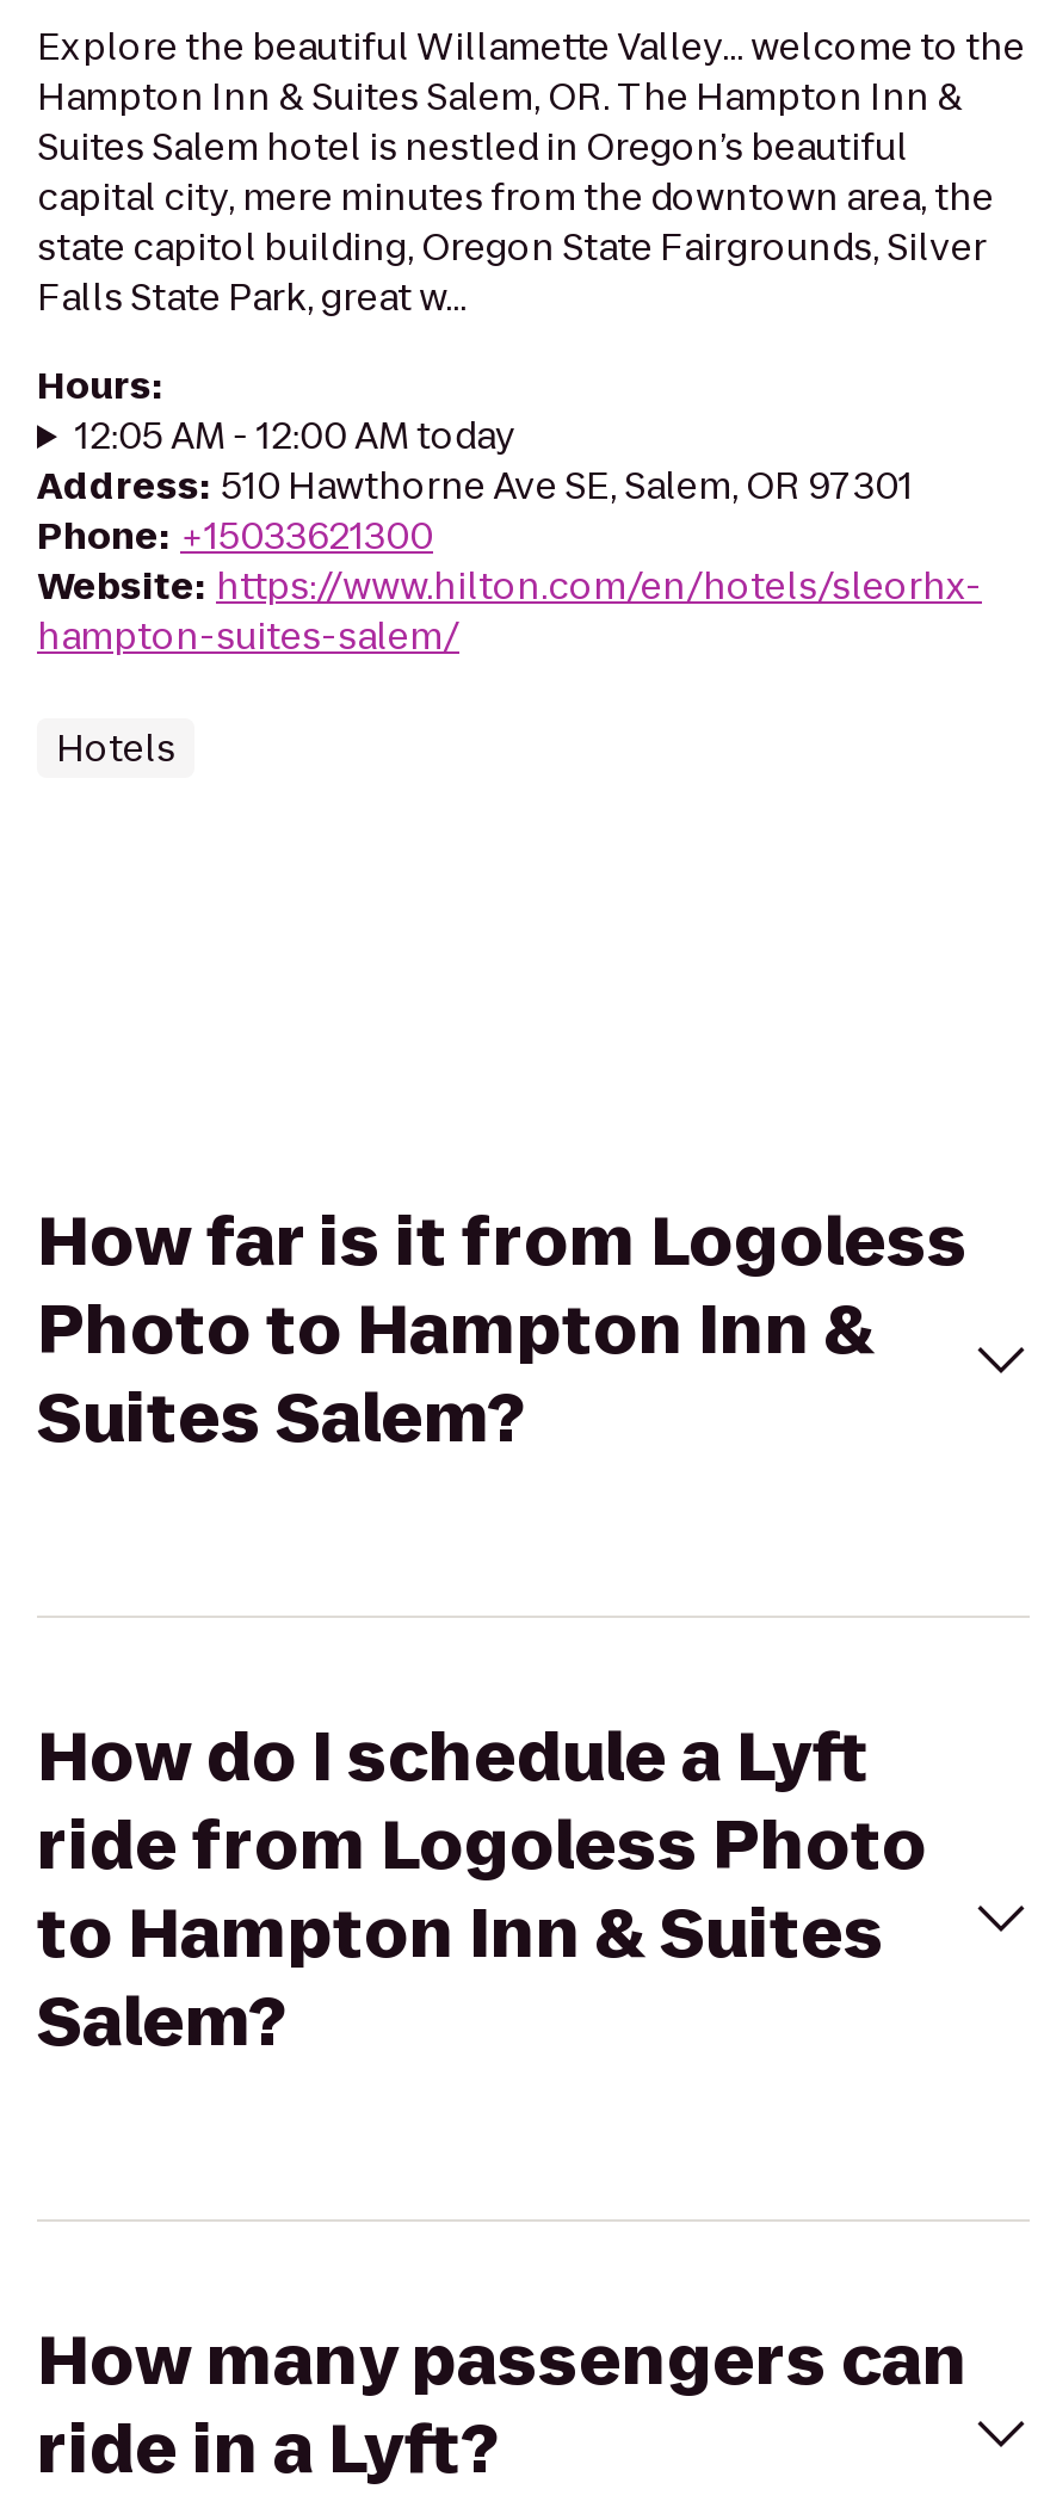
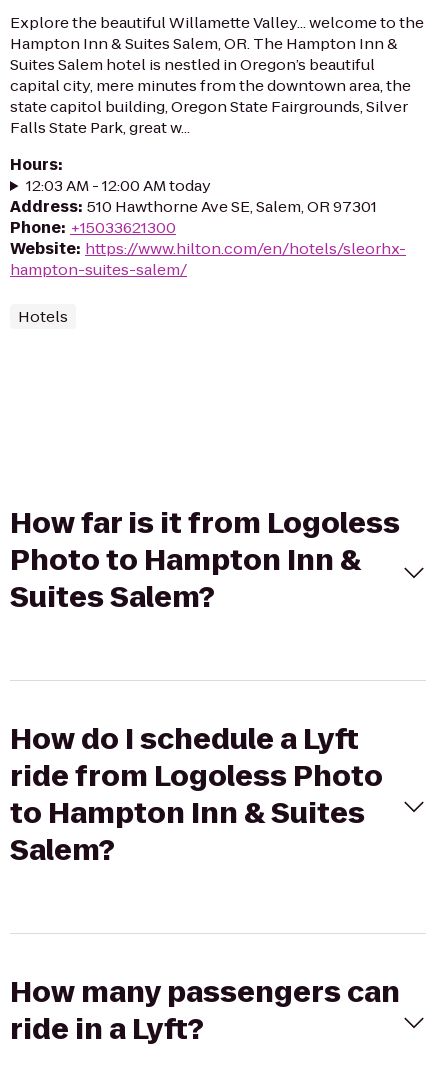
- 12:05 AM - 12:00 AM today
+ 12:03 AM - 12:00 AM today
